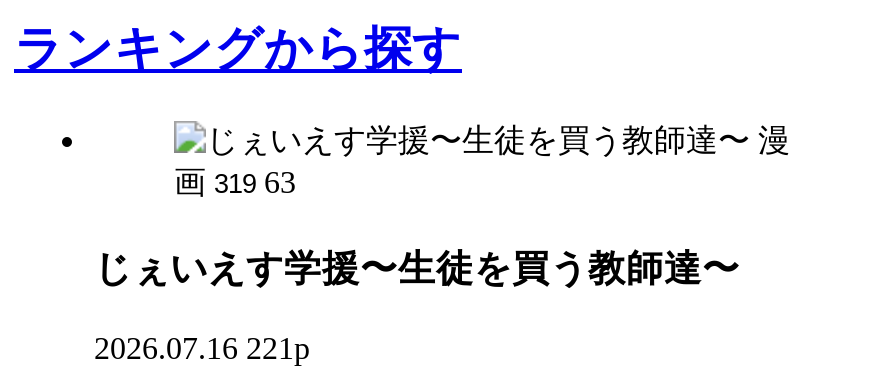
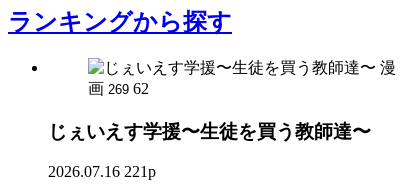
- 画 319 63
+ 画 269 62
